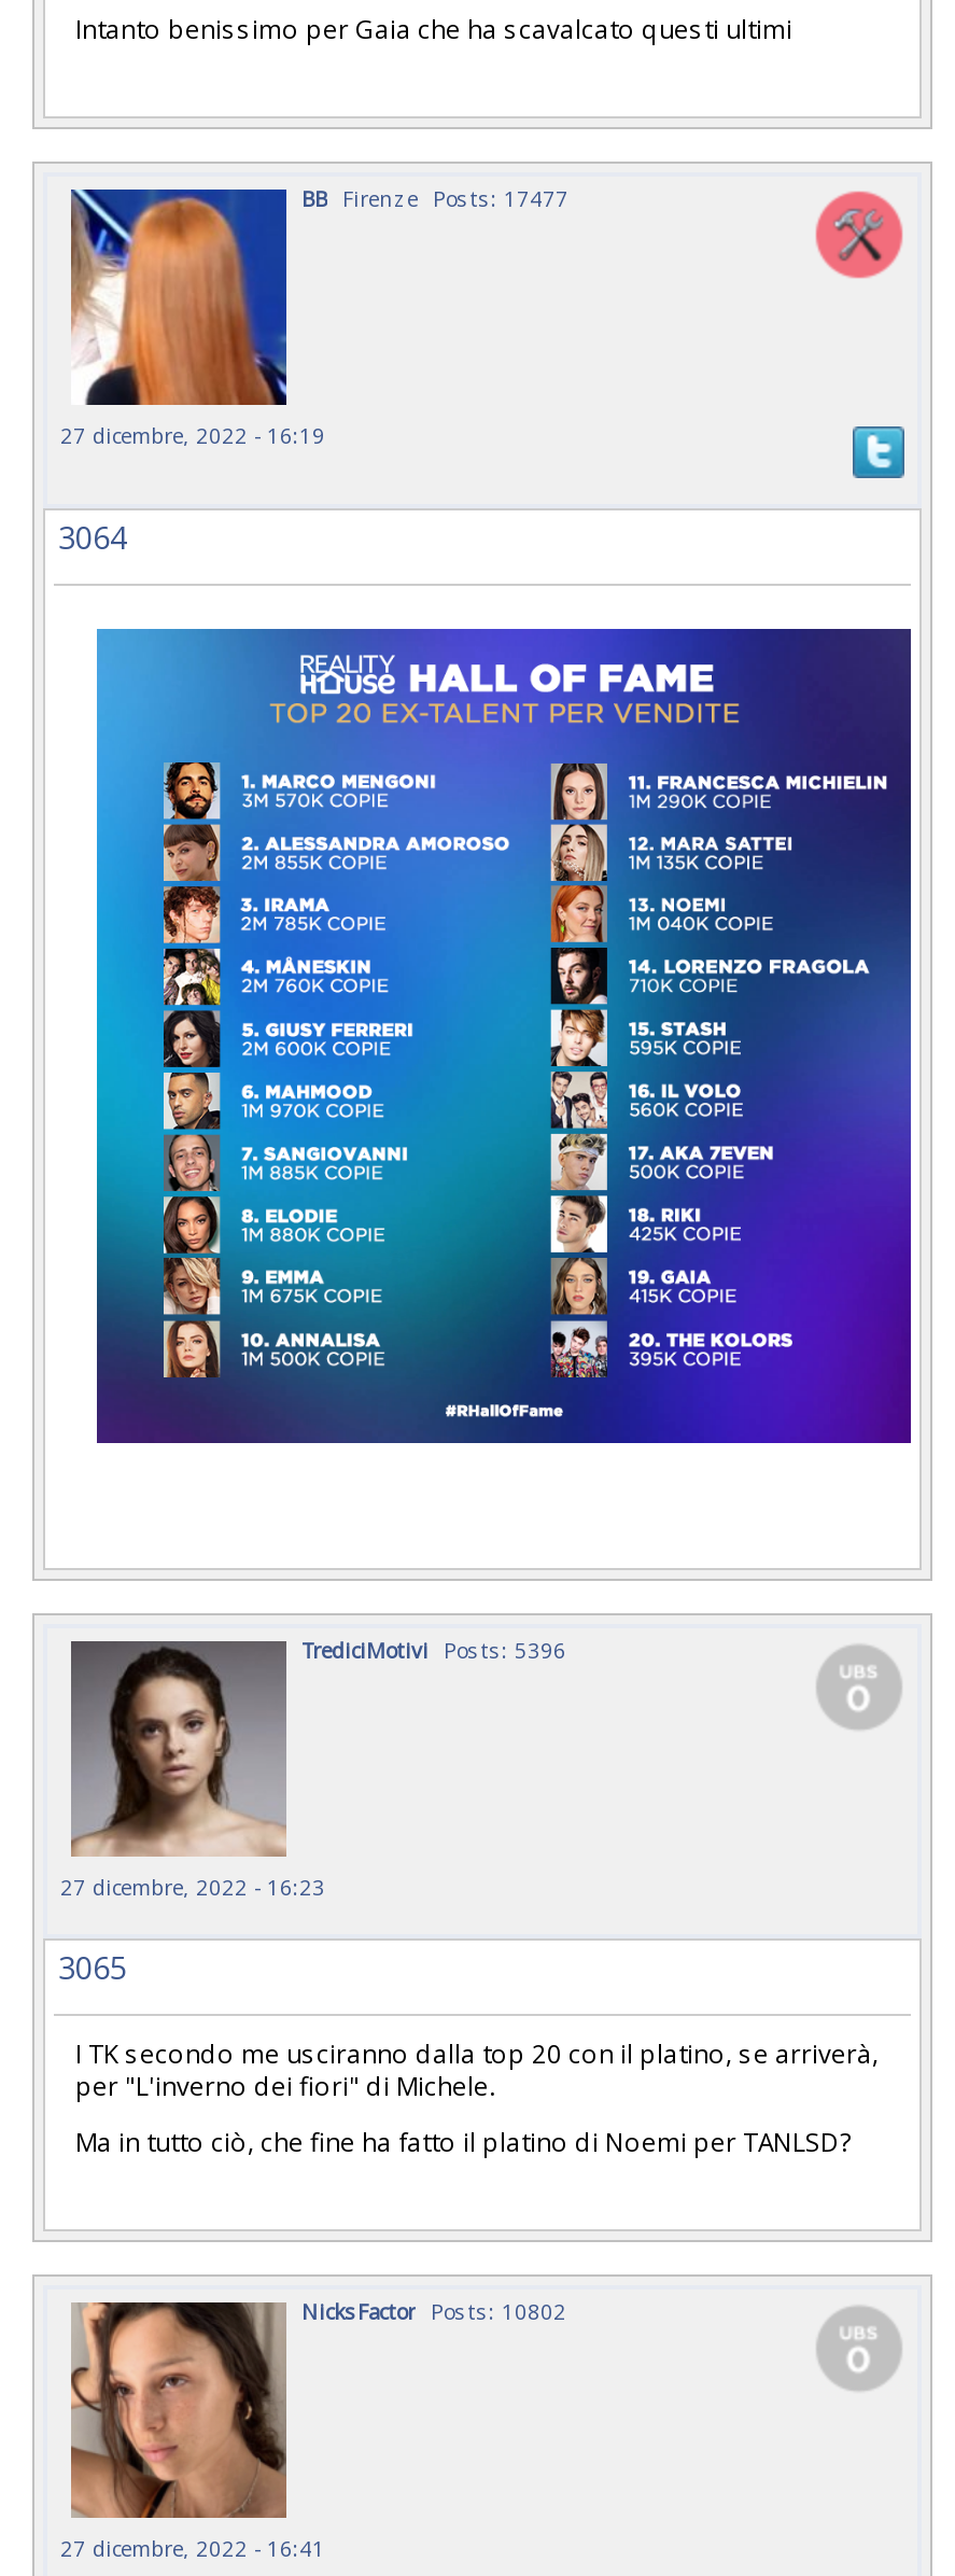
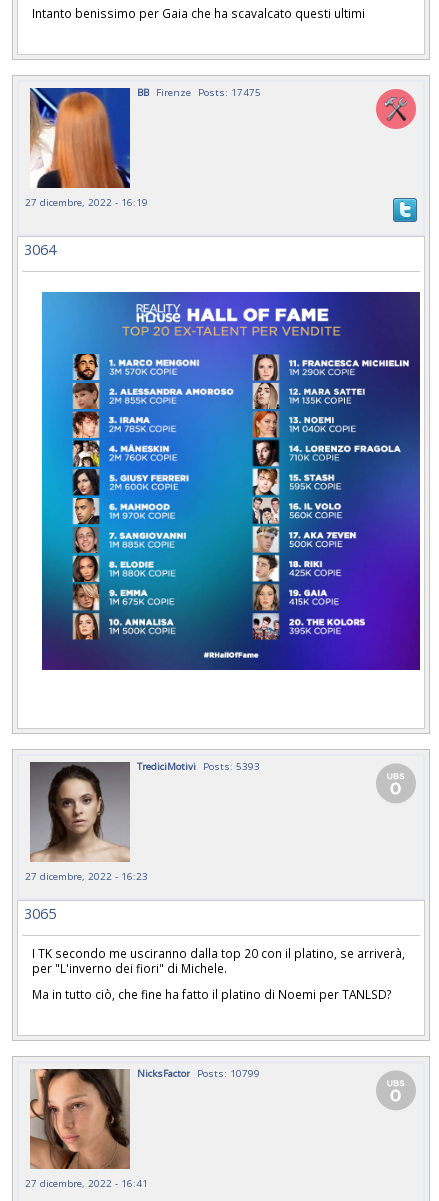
- BB Firenze Posts: 17477
+ BB Firenze Posts: 17475

- TrediciMotivi Posts: 5396
+ TrediciMotivi Posts: 5393

- NicksFactor Posts: 10802
+ NicksFactor Posts: 10799
